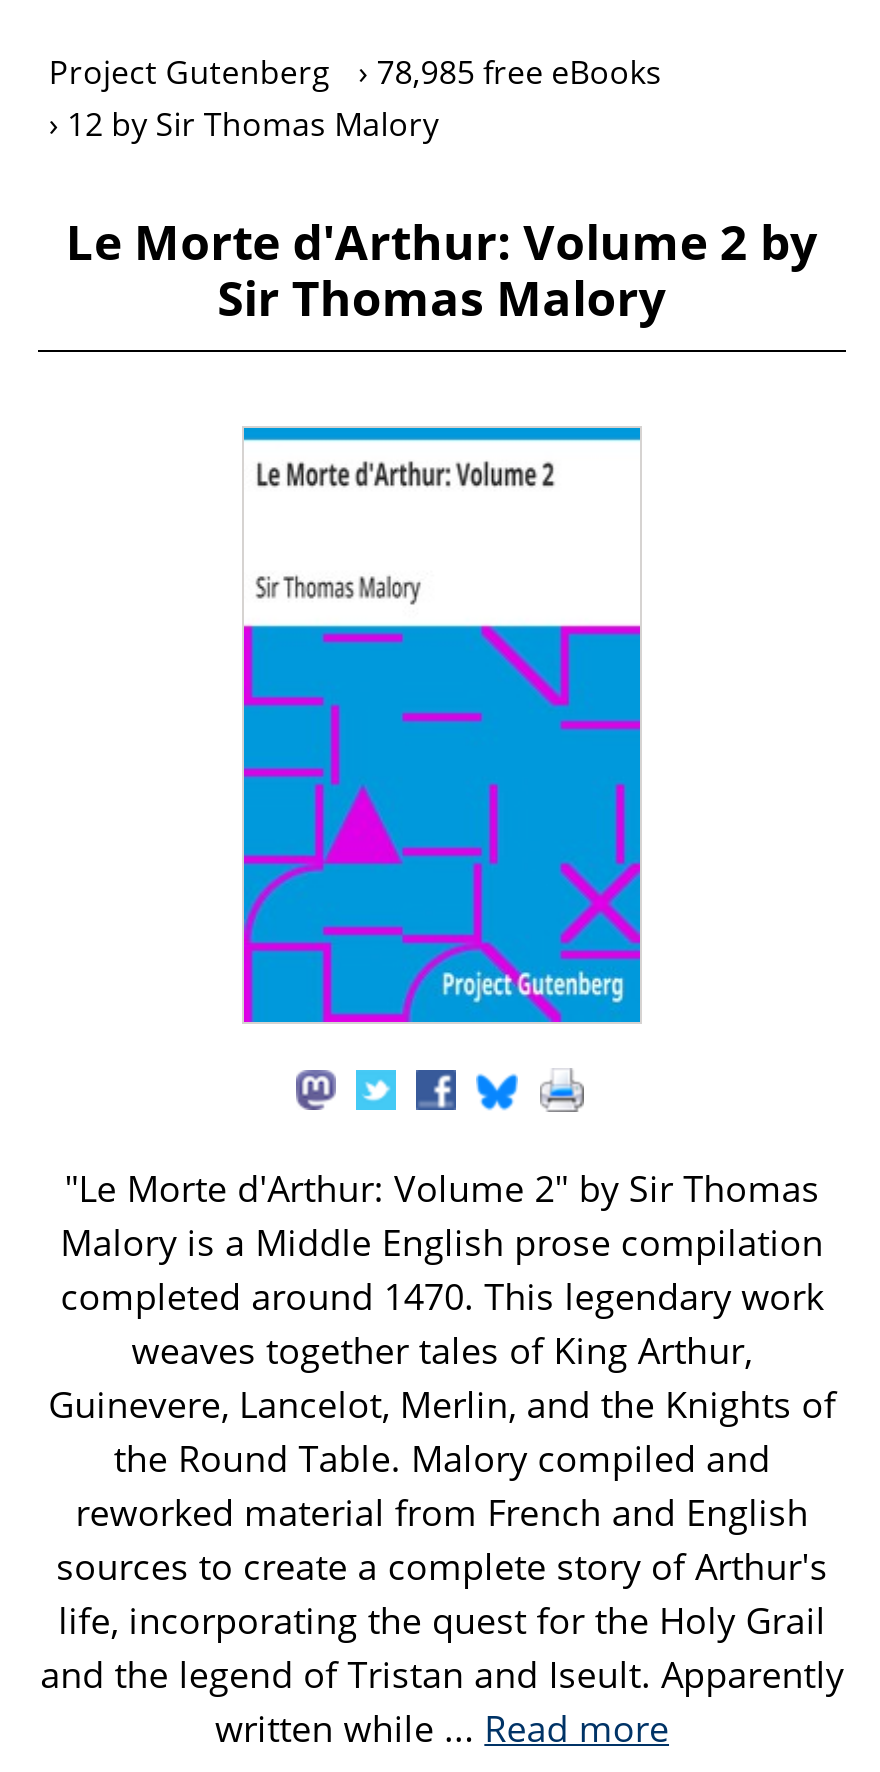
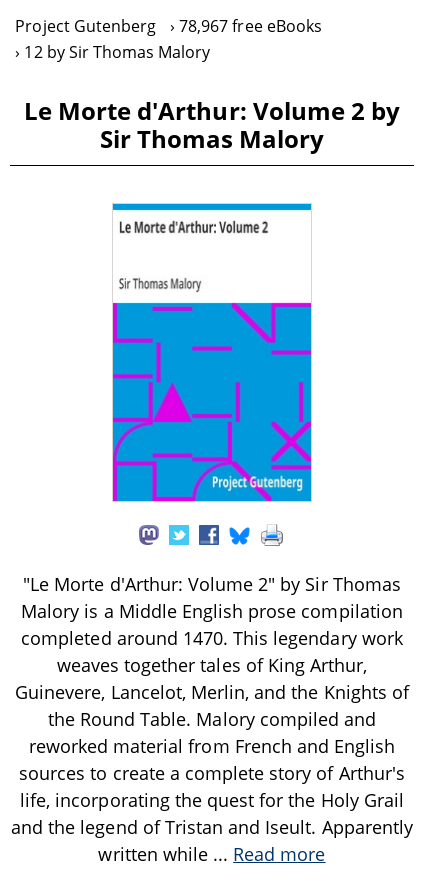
- Project Gutenberg 78,985 free eBooks
+ Project Gutenberg 78,967 free eBooks
